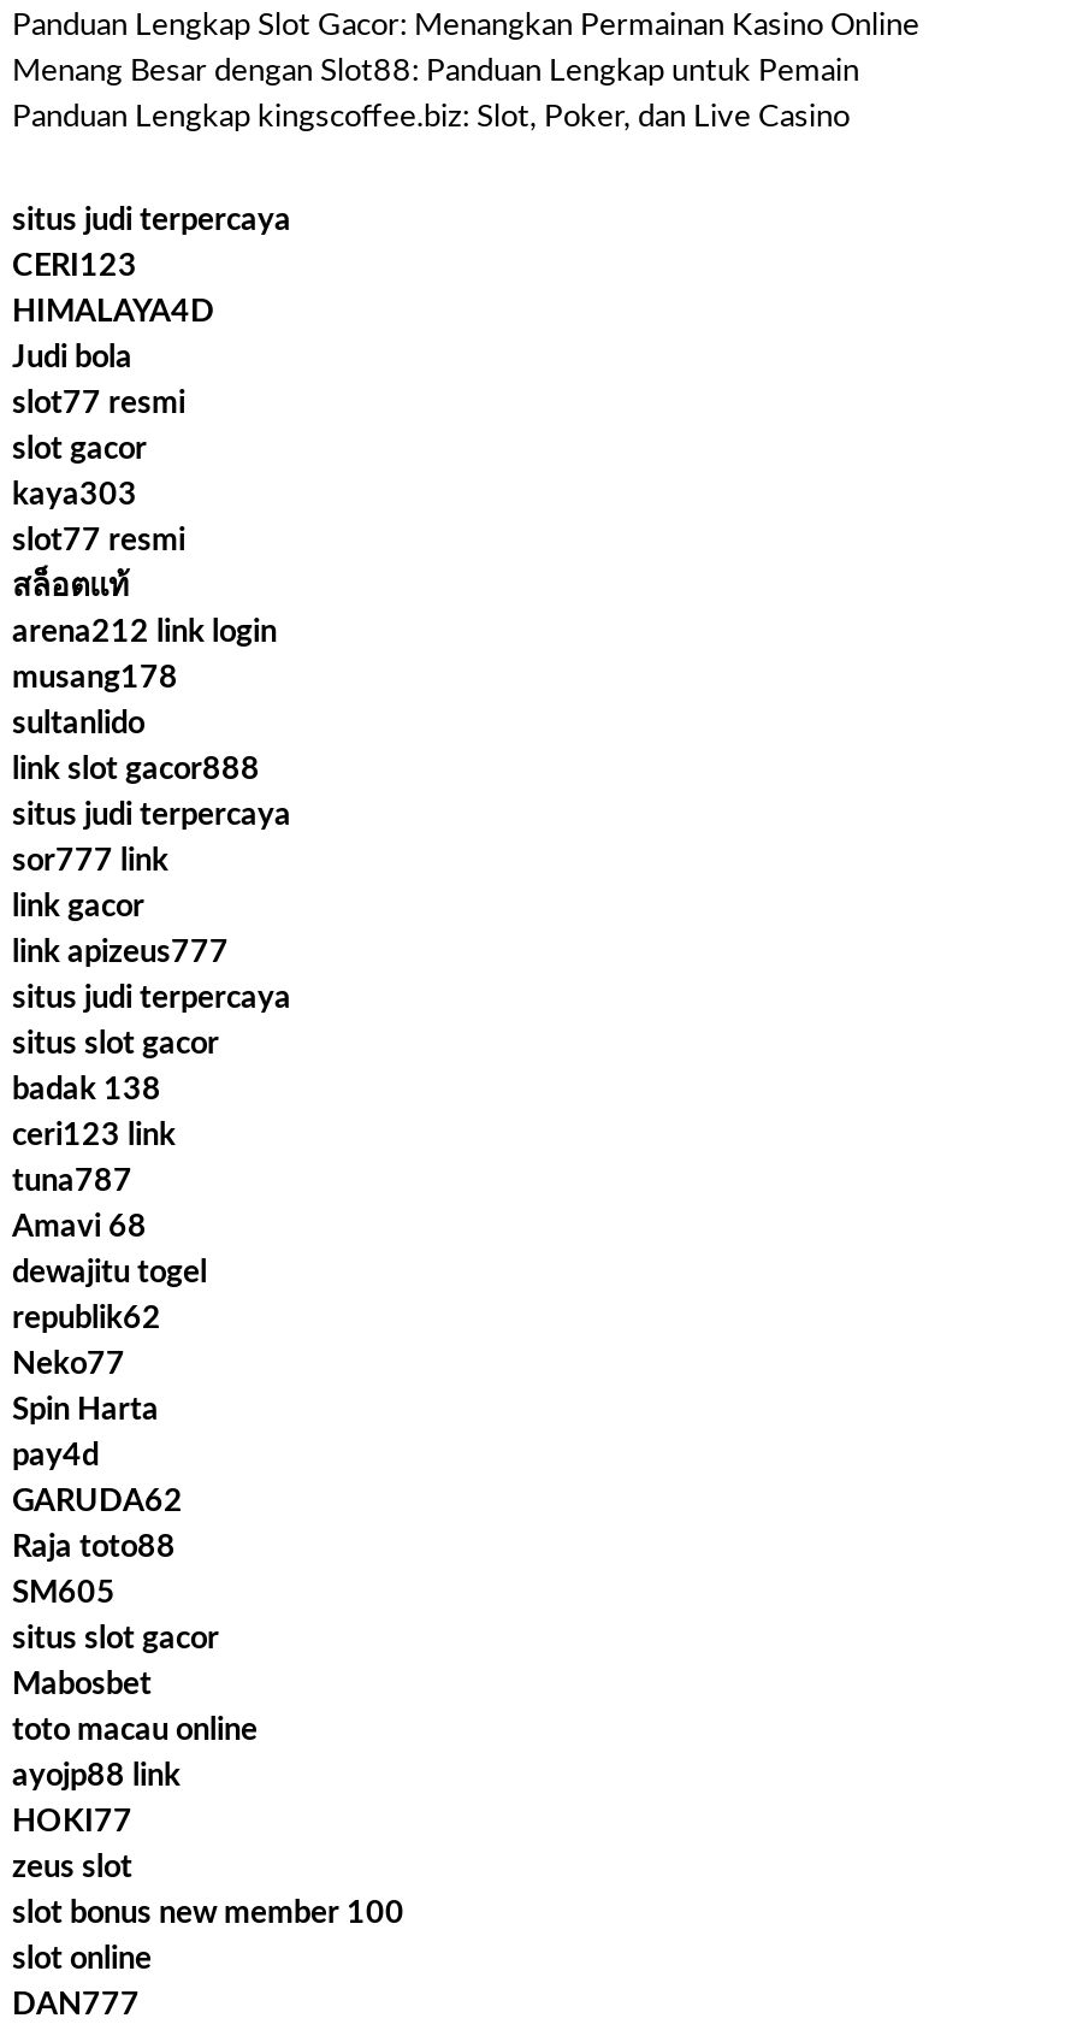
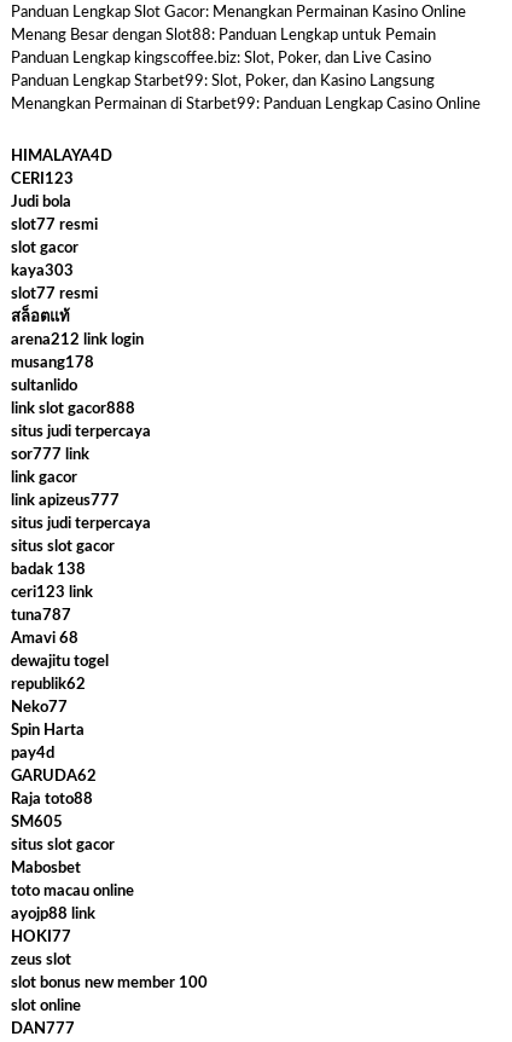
- situs judi terpercaya
+ Panduan Lengkap Starbet99: Slot, Poker, dan Kasino Langsung

- CERI123
+ Menangkan Permainan di Starbet99: Panduan Lengkap Casino Online

+ CERI123
